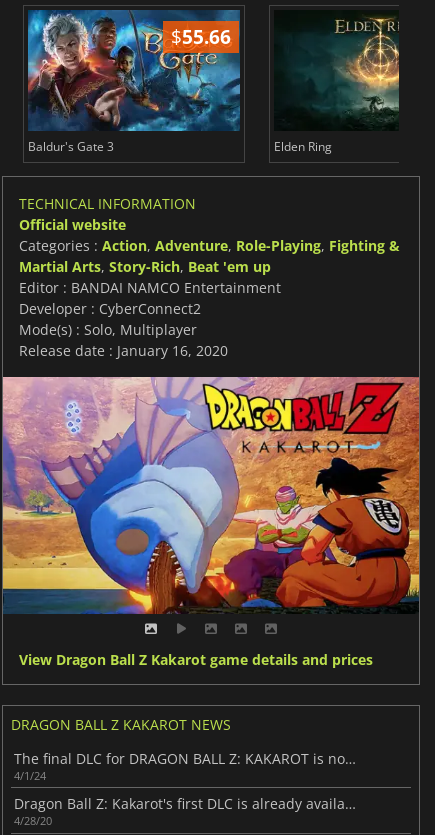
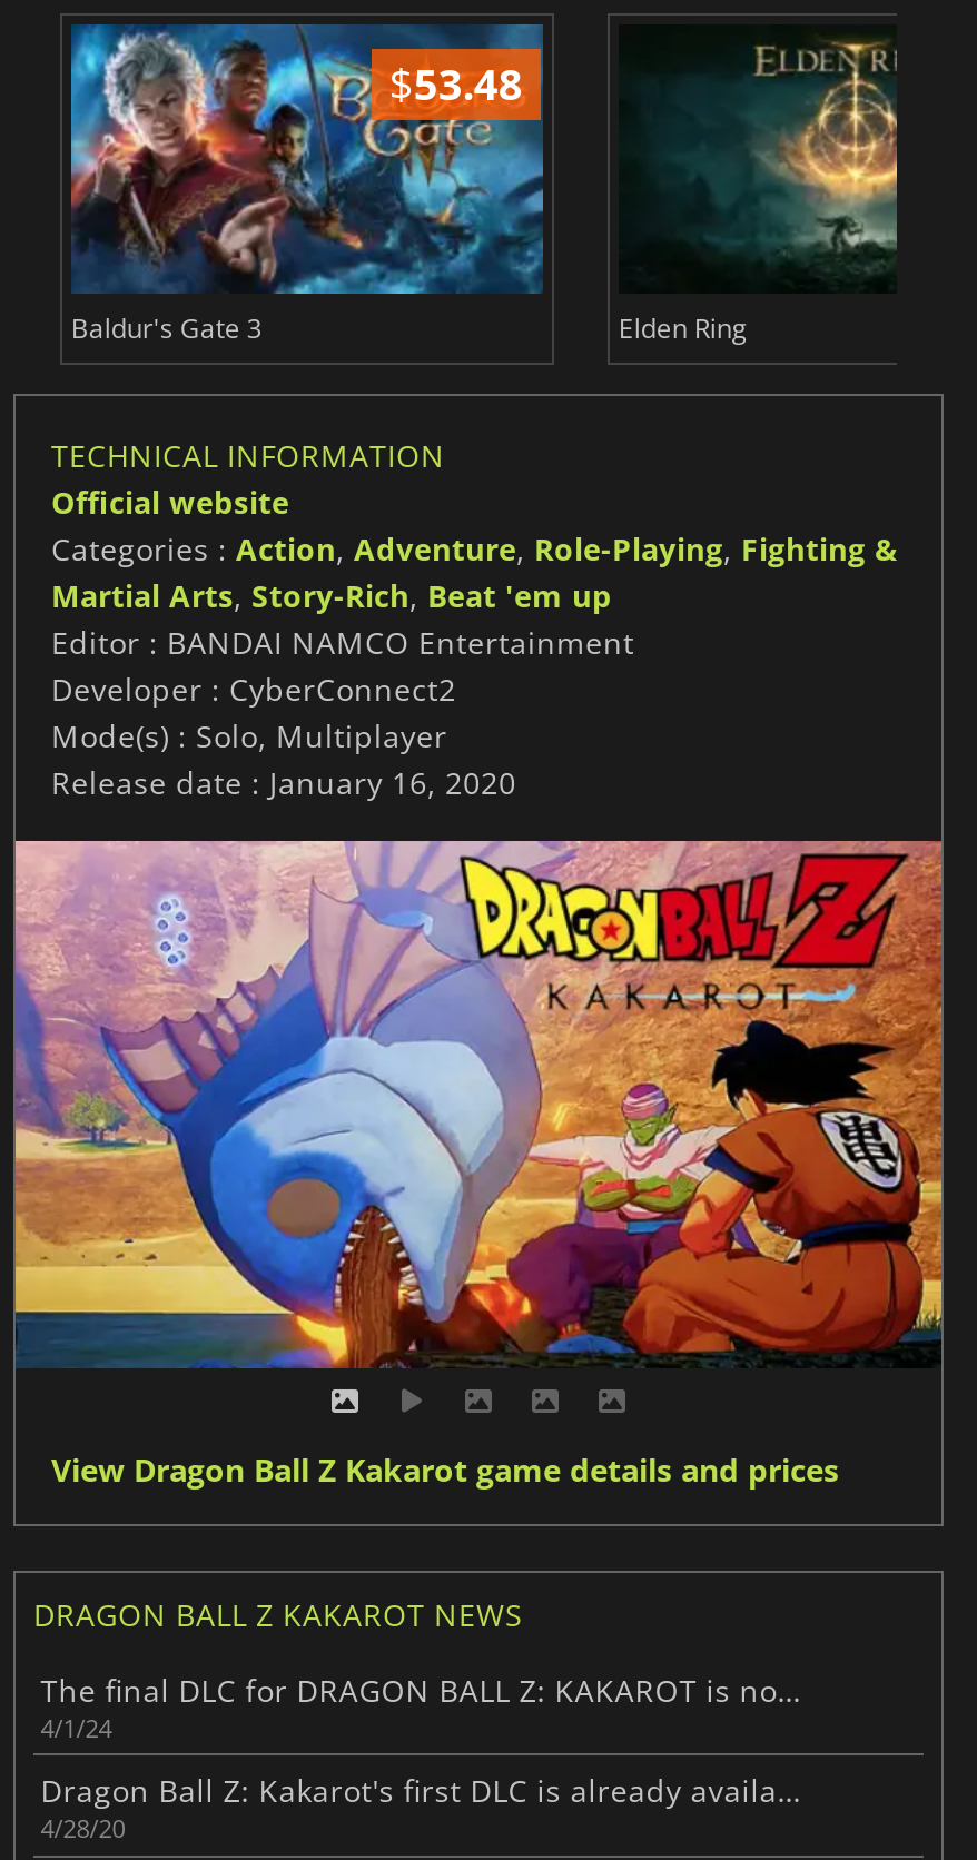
- $55.66
+ $53.48
